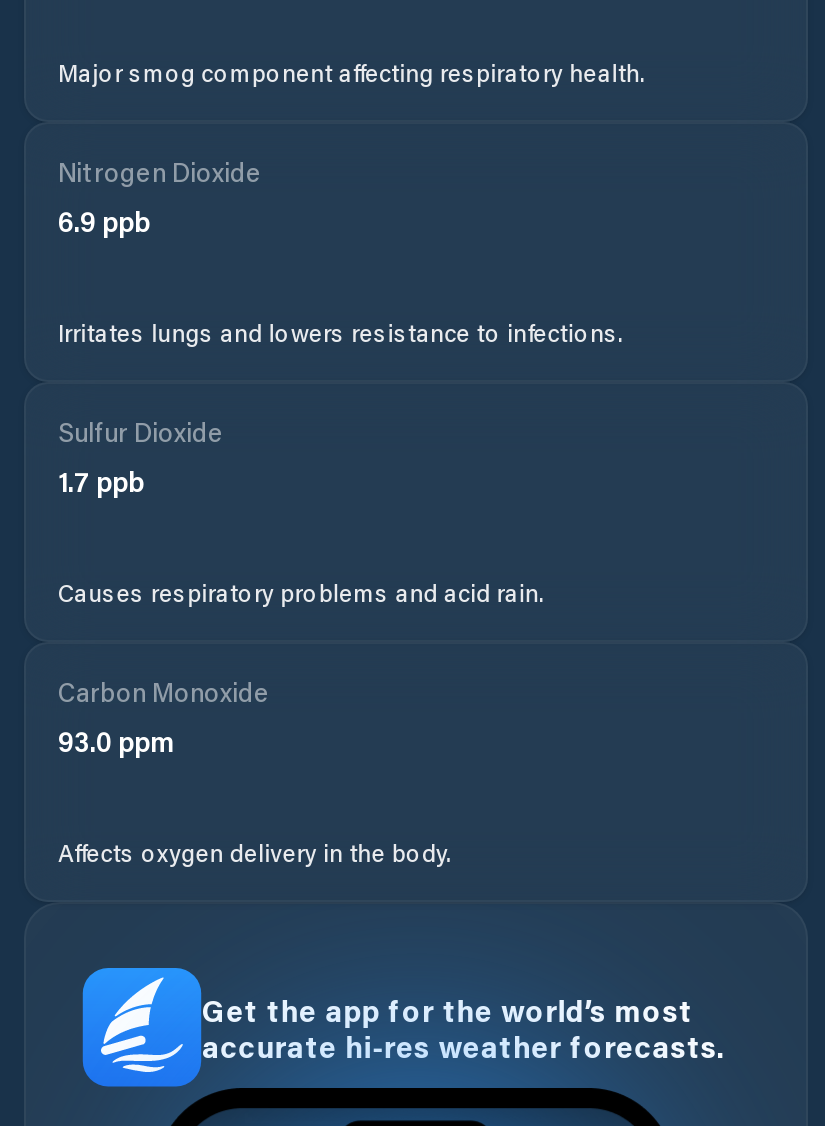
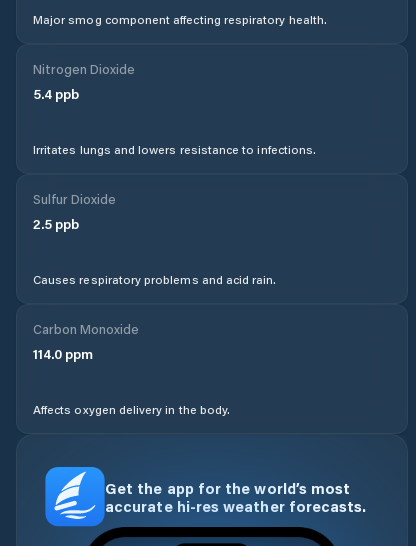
- 6.9 ppb
+ 5.4 ppb

- 1.7 ppb
+ 2.5 ppb

- 93.0 ppm
+ 114.0 ppm
